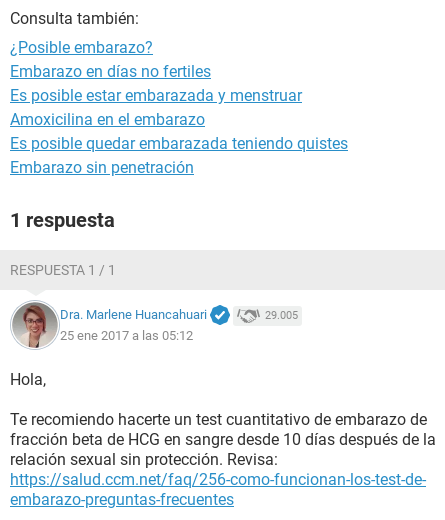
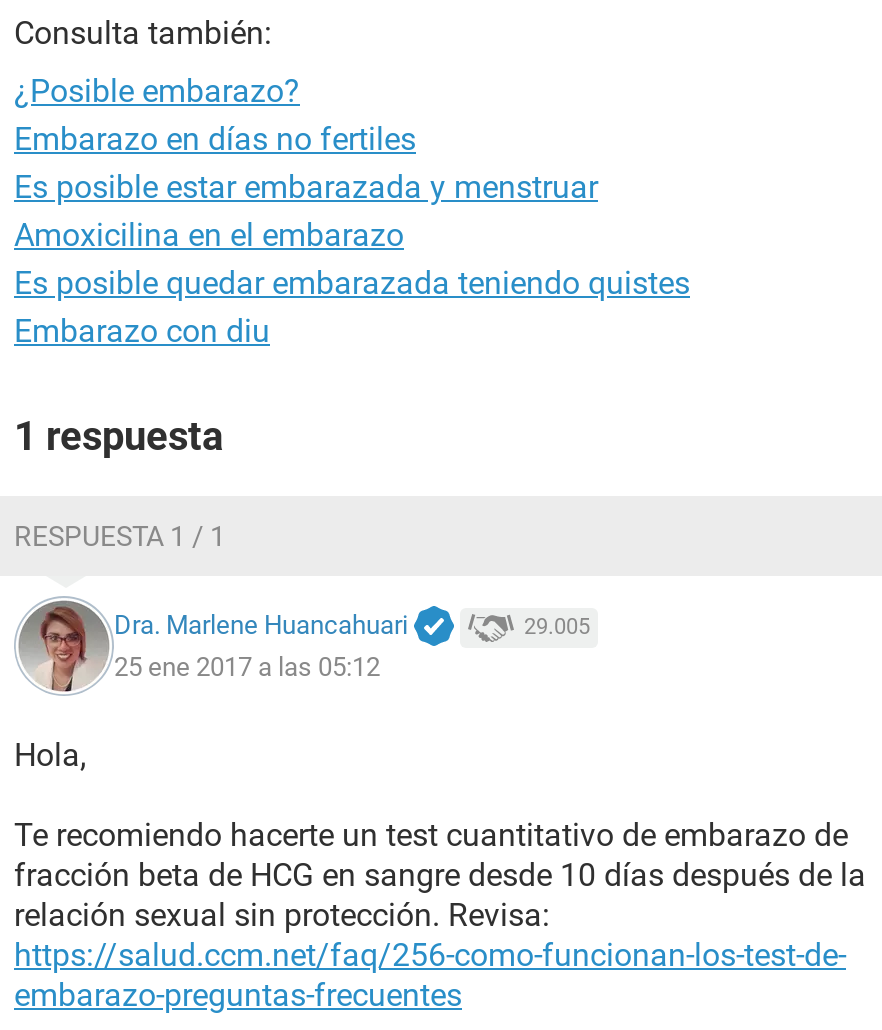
- Embarazo sin penetración
+ Embarazo con diu
